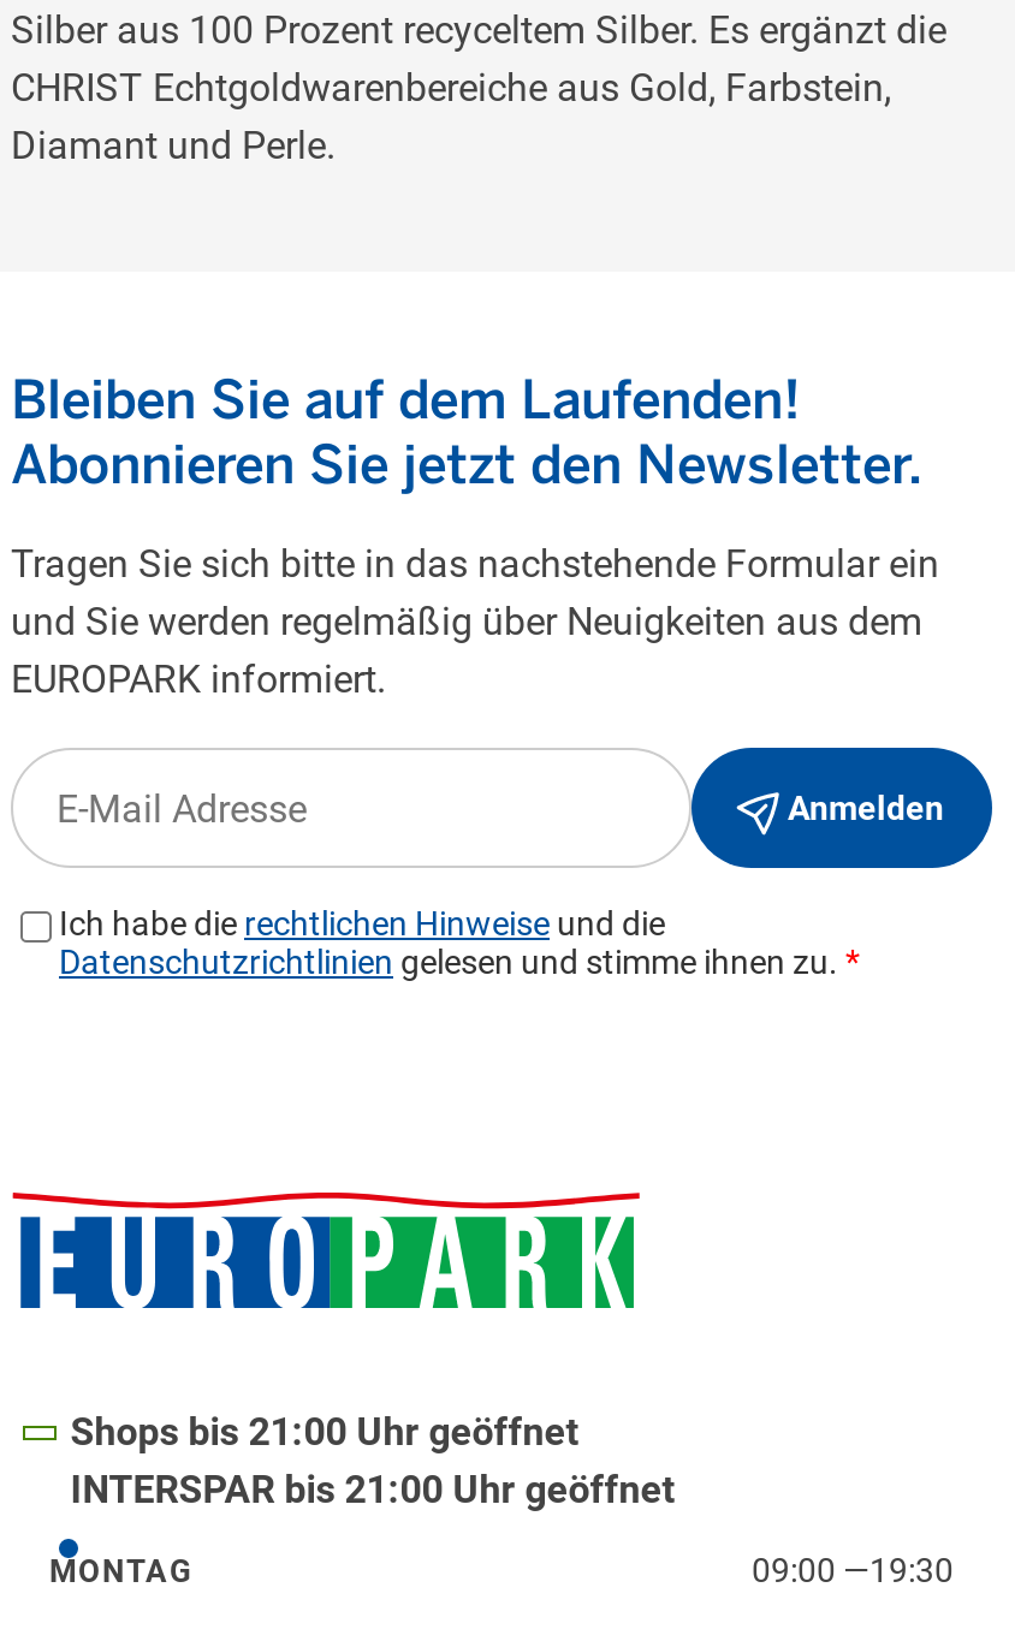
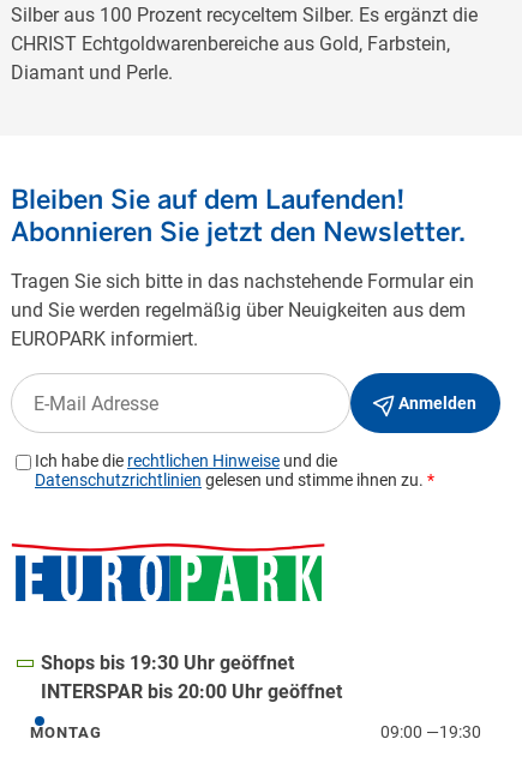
- Shops bis 21:00 Uhr geöffnet
+ Shops bis 19:30 Uhr geöffnet

- INTERSPAR bis 21:00 Uhr geöffnet
+ INTERSPAR bis 20:00 Uhr geöffnet
